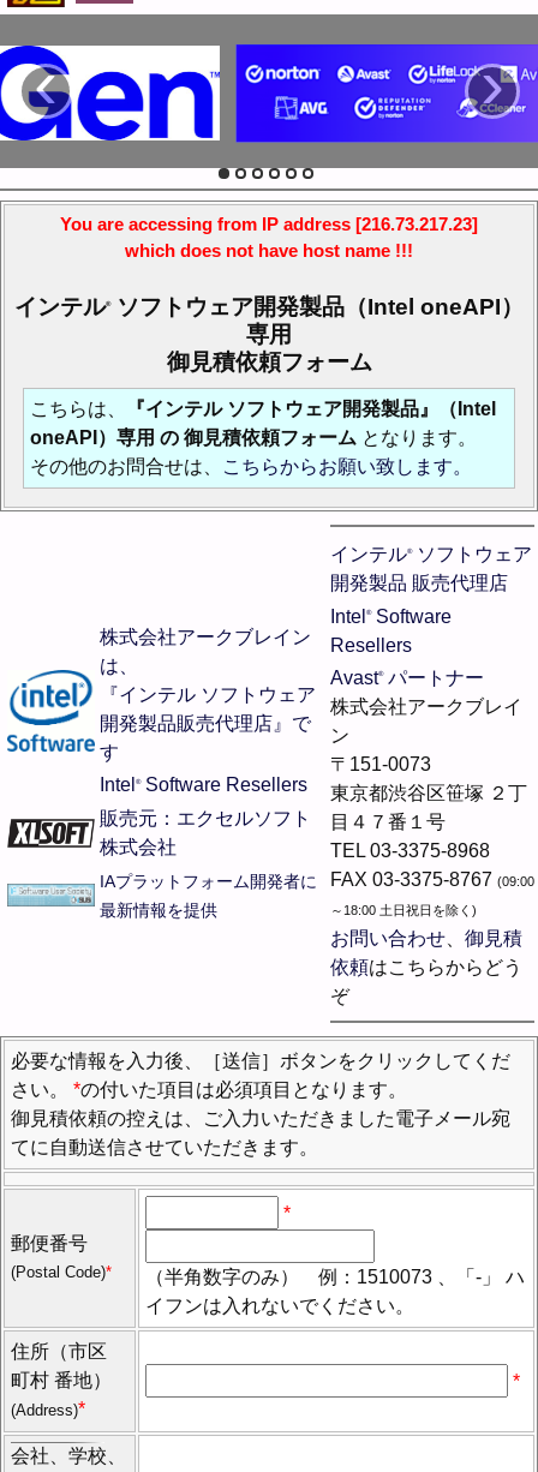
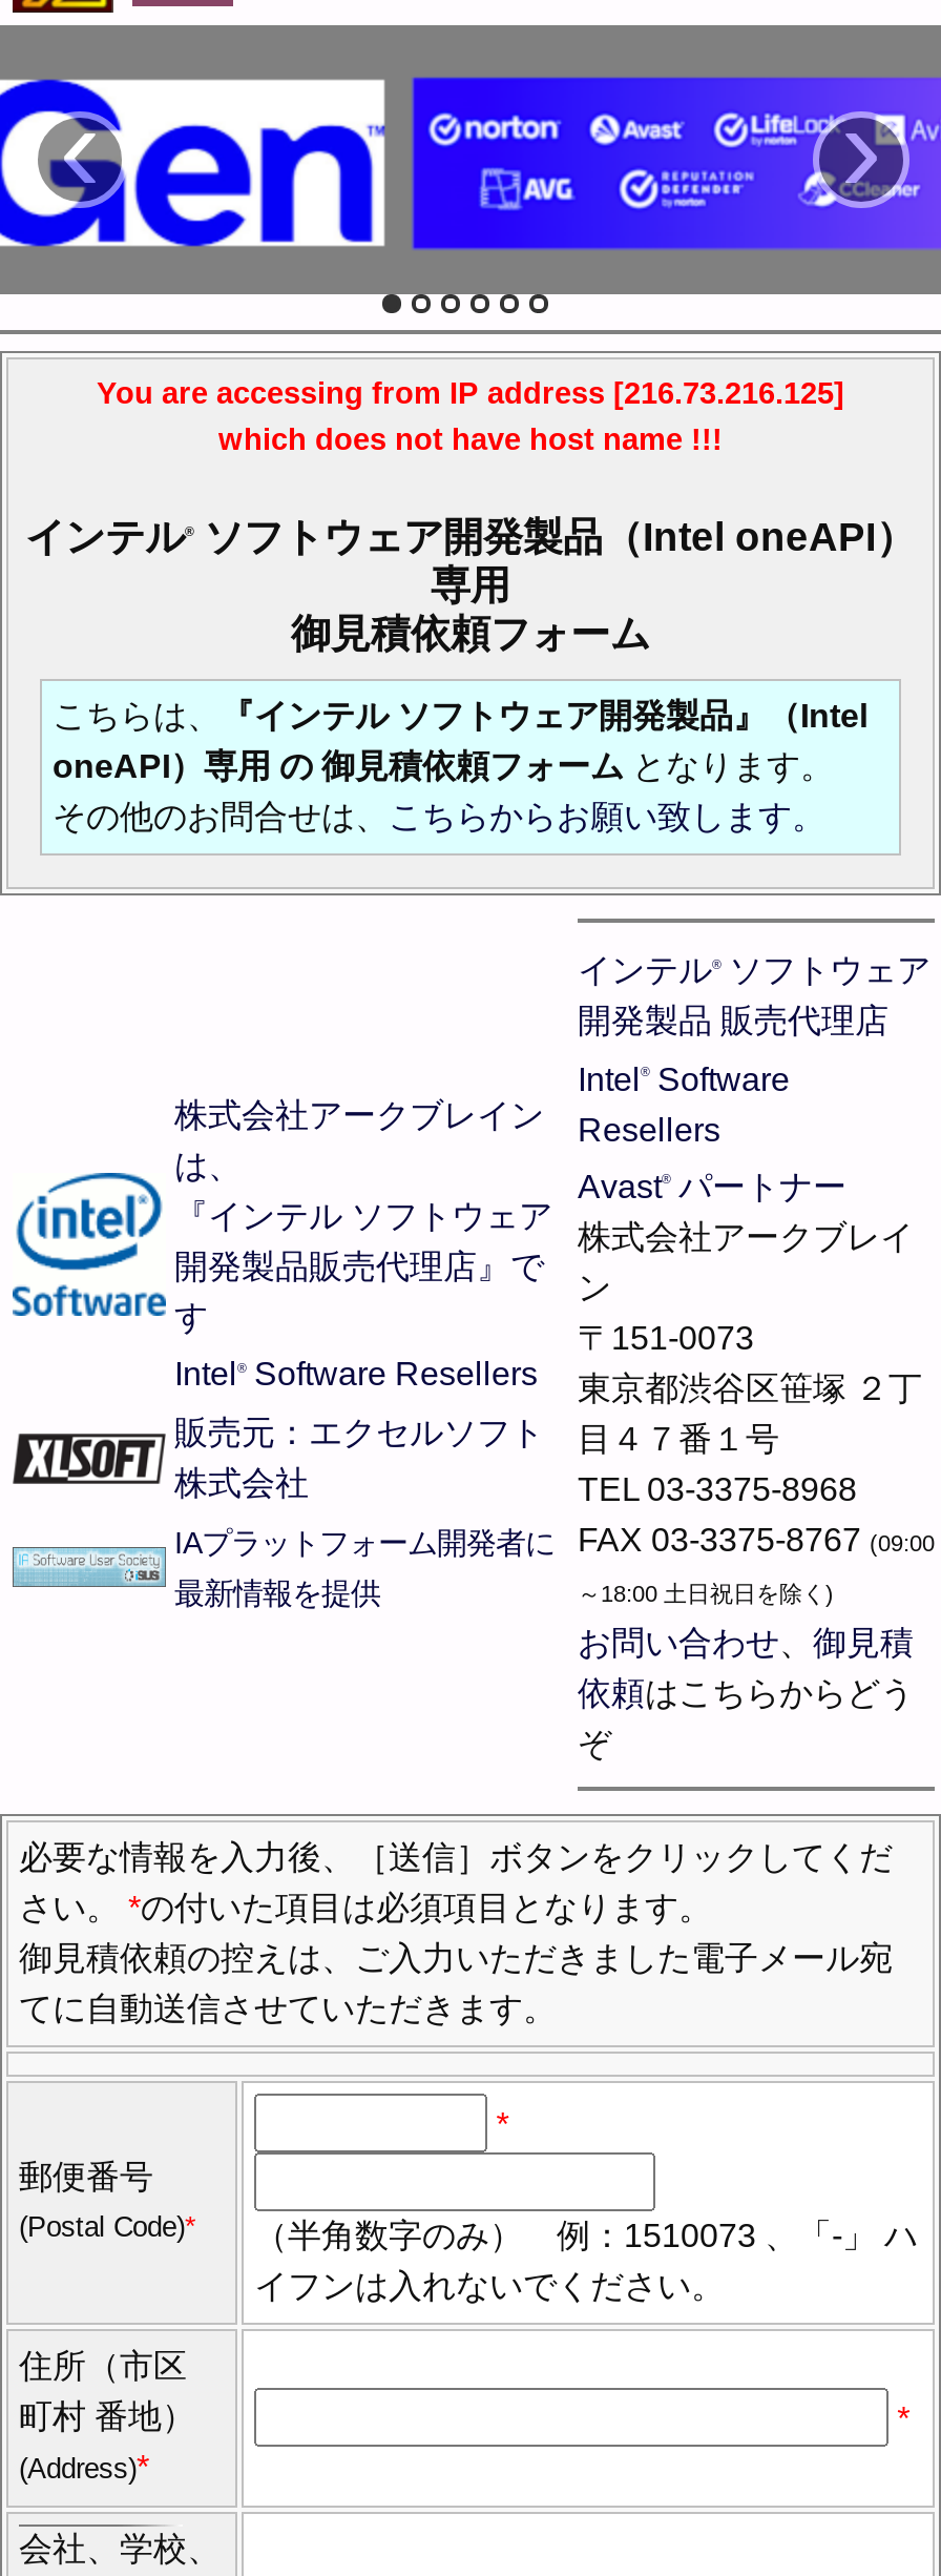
- You are accessing from IP address [216.73.217.23]
+ You are accessing from IP address [216.73.216.125]
